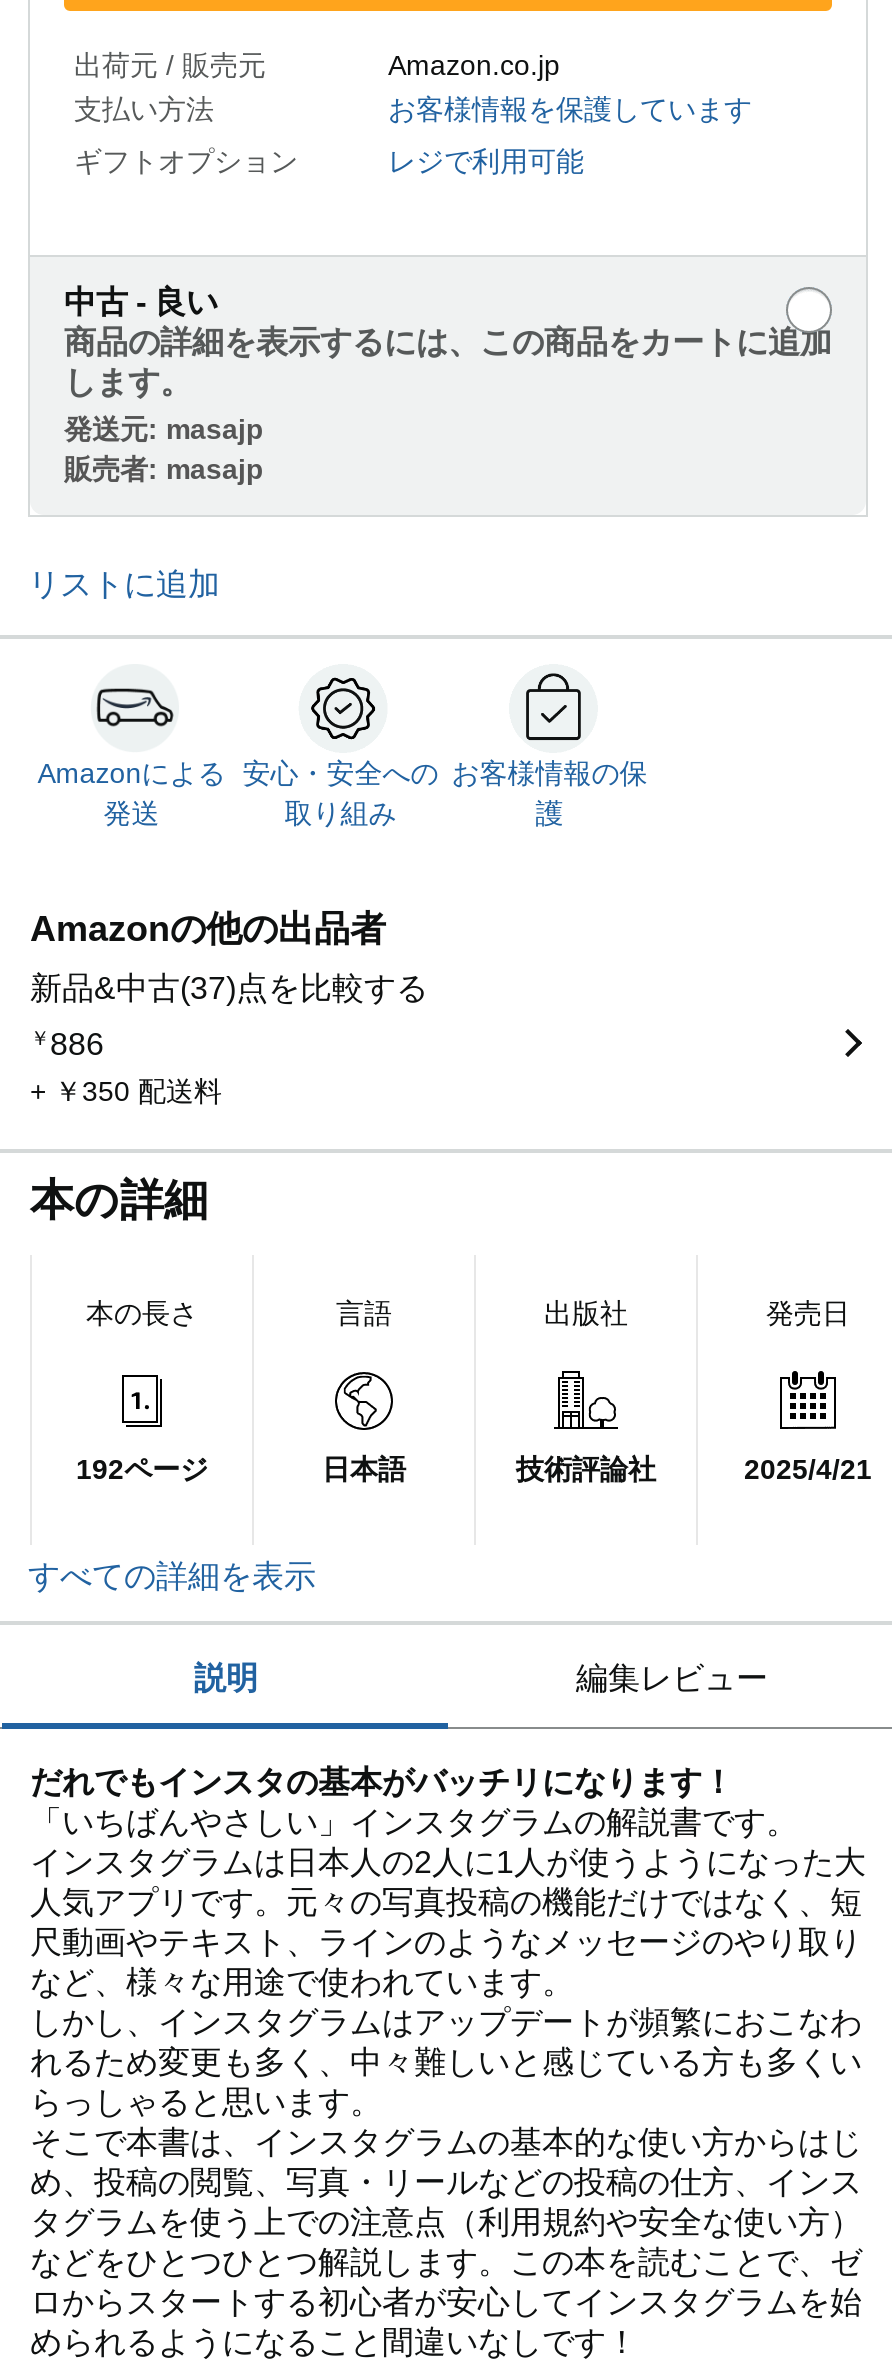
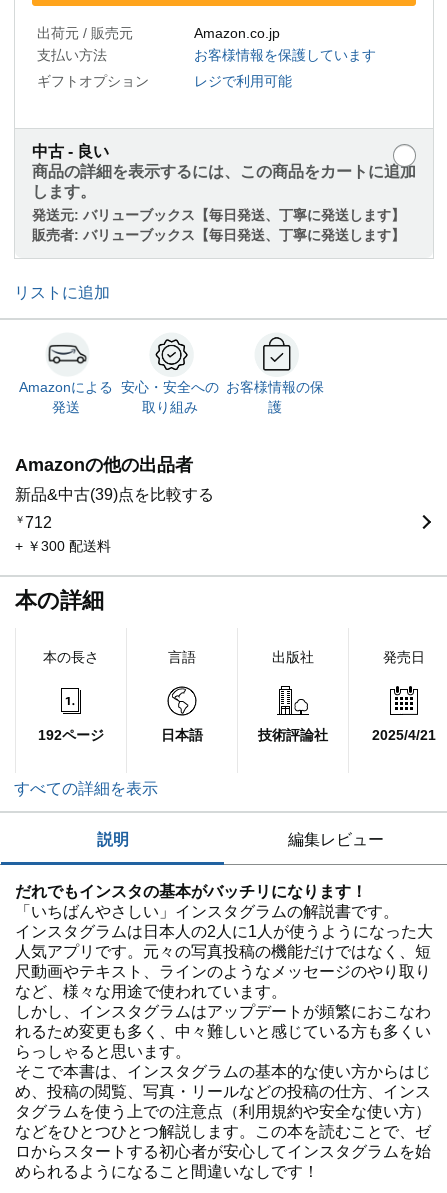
- 発送元: masajp
- 販売者: masajp
+ 発送元:バリューブックス【毎日発送、丁寧に発送します】
+ 販売者:バリューブックス【毎日発送、丁寧に発送します】

- 新品&中古(37)点を比較する
+ 新品&中古(39)点を比較する

- ￥886
+ ￥712

- + ￥350 配送料
+ + ￥300 配送料
